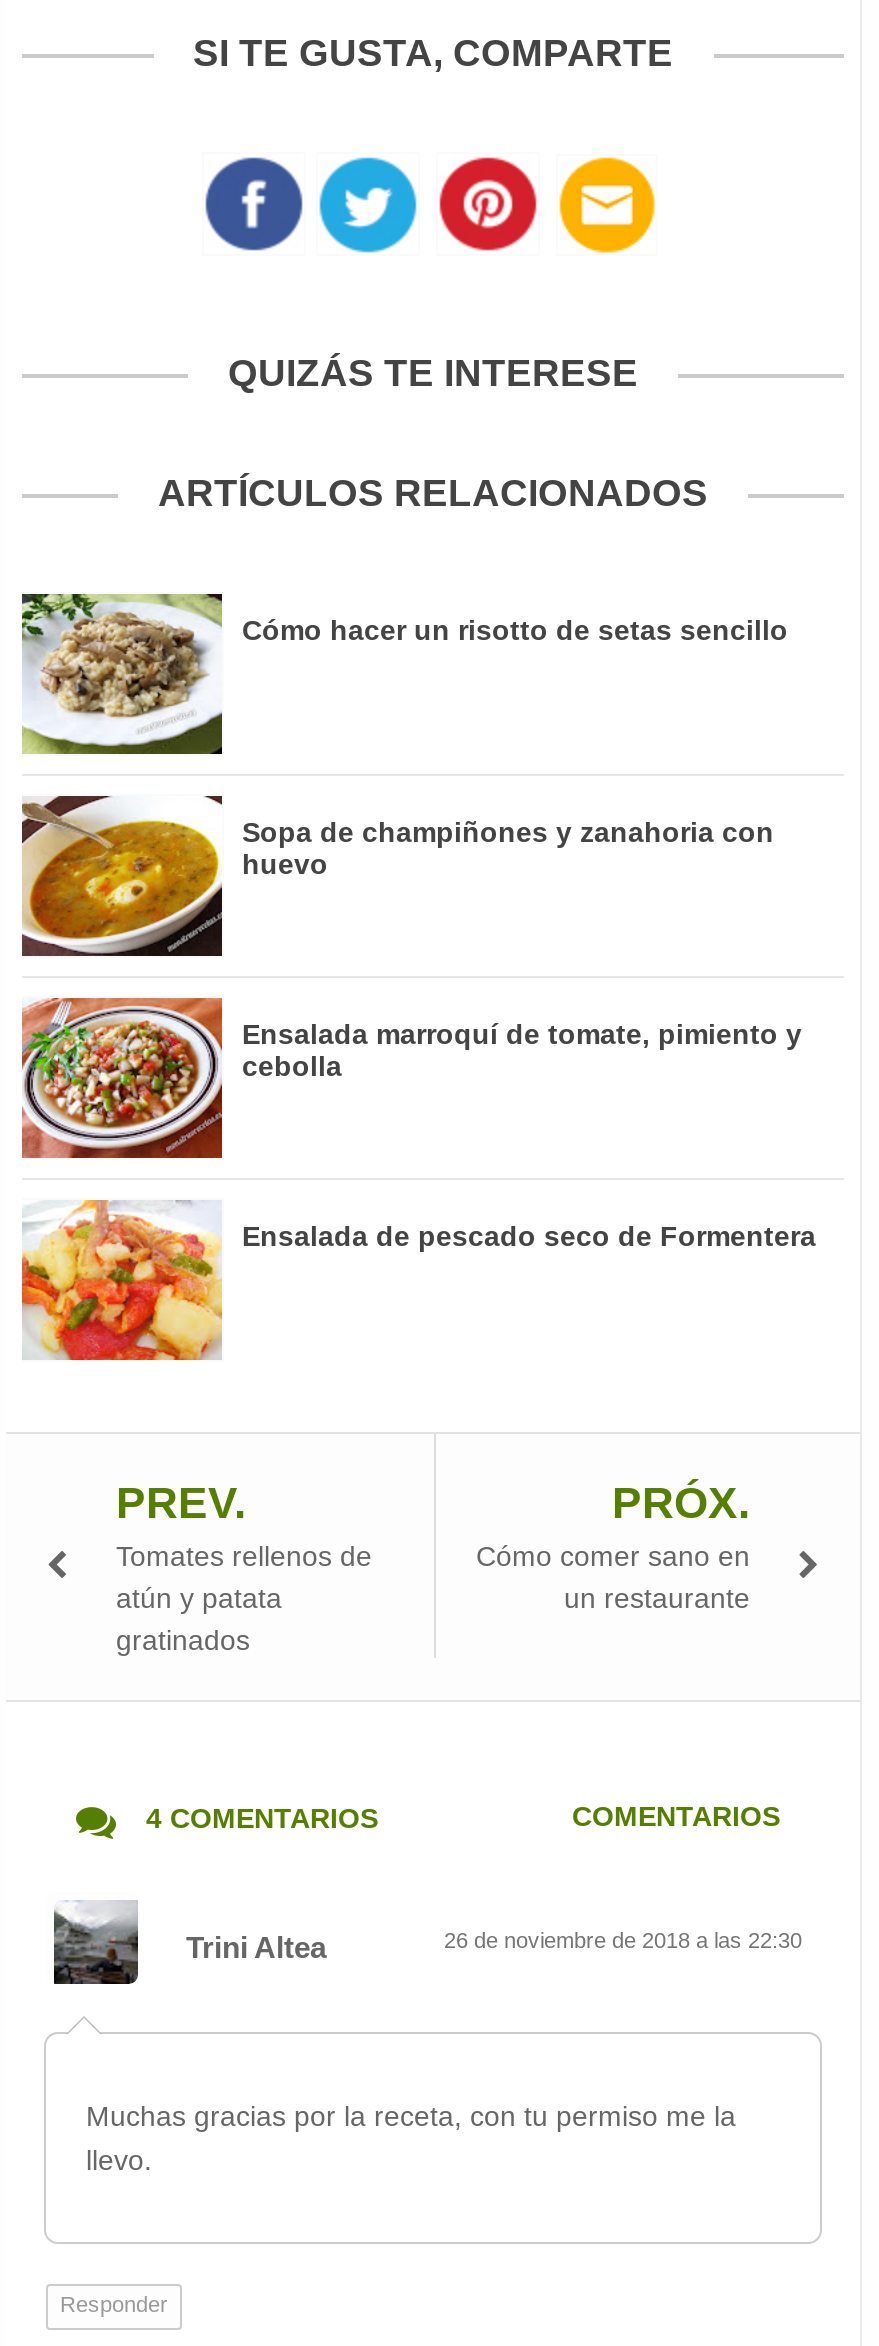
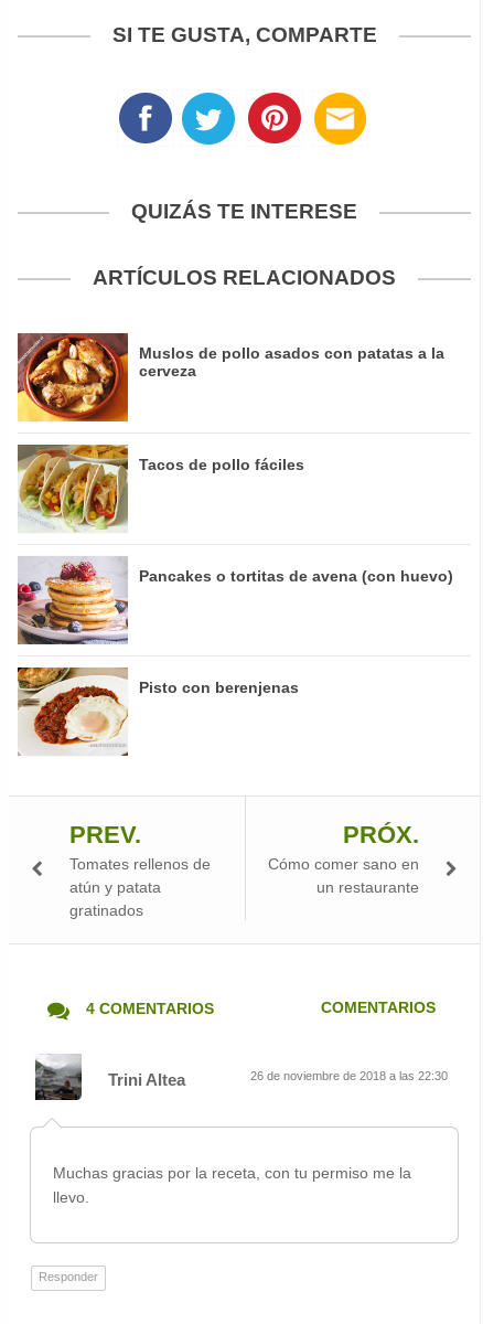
- [image]
- Cómo hacer un risotto de setas sencillo
+ [image]
+ Muslos de pollo asados con patatas a la
+ cerveza

- [image]
- Sopa de champiñones y zanahoria con
- huevo
+ [image]
+ Tacos de pollo fáciles

- [image]
- Ensalada marroquí de tomate, pimiento y
- cebolla
+ [image]
+ Pancakes o tortitas de avena (con huevo)

- [image]
- Ensalada de pescado seco de Formentera
+ [image]
+ Pisto con berenjenas
